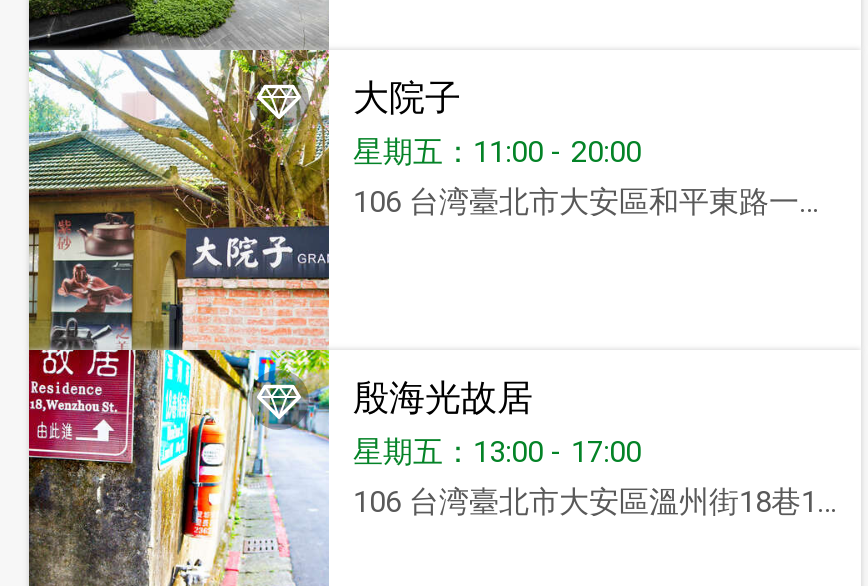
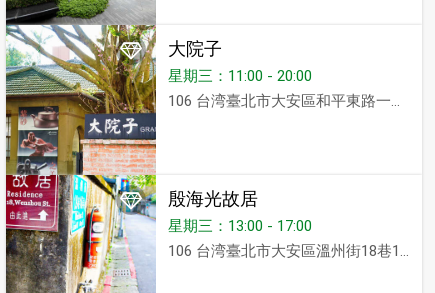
- 星期五：11:00 - 20:00
+ 星期三：11:00 - 20:00

- 星期五：13:00 - 17:00
+ 星期三：13:00 - 17:00
